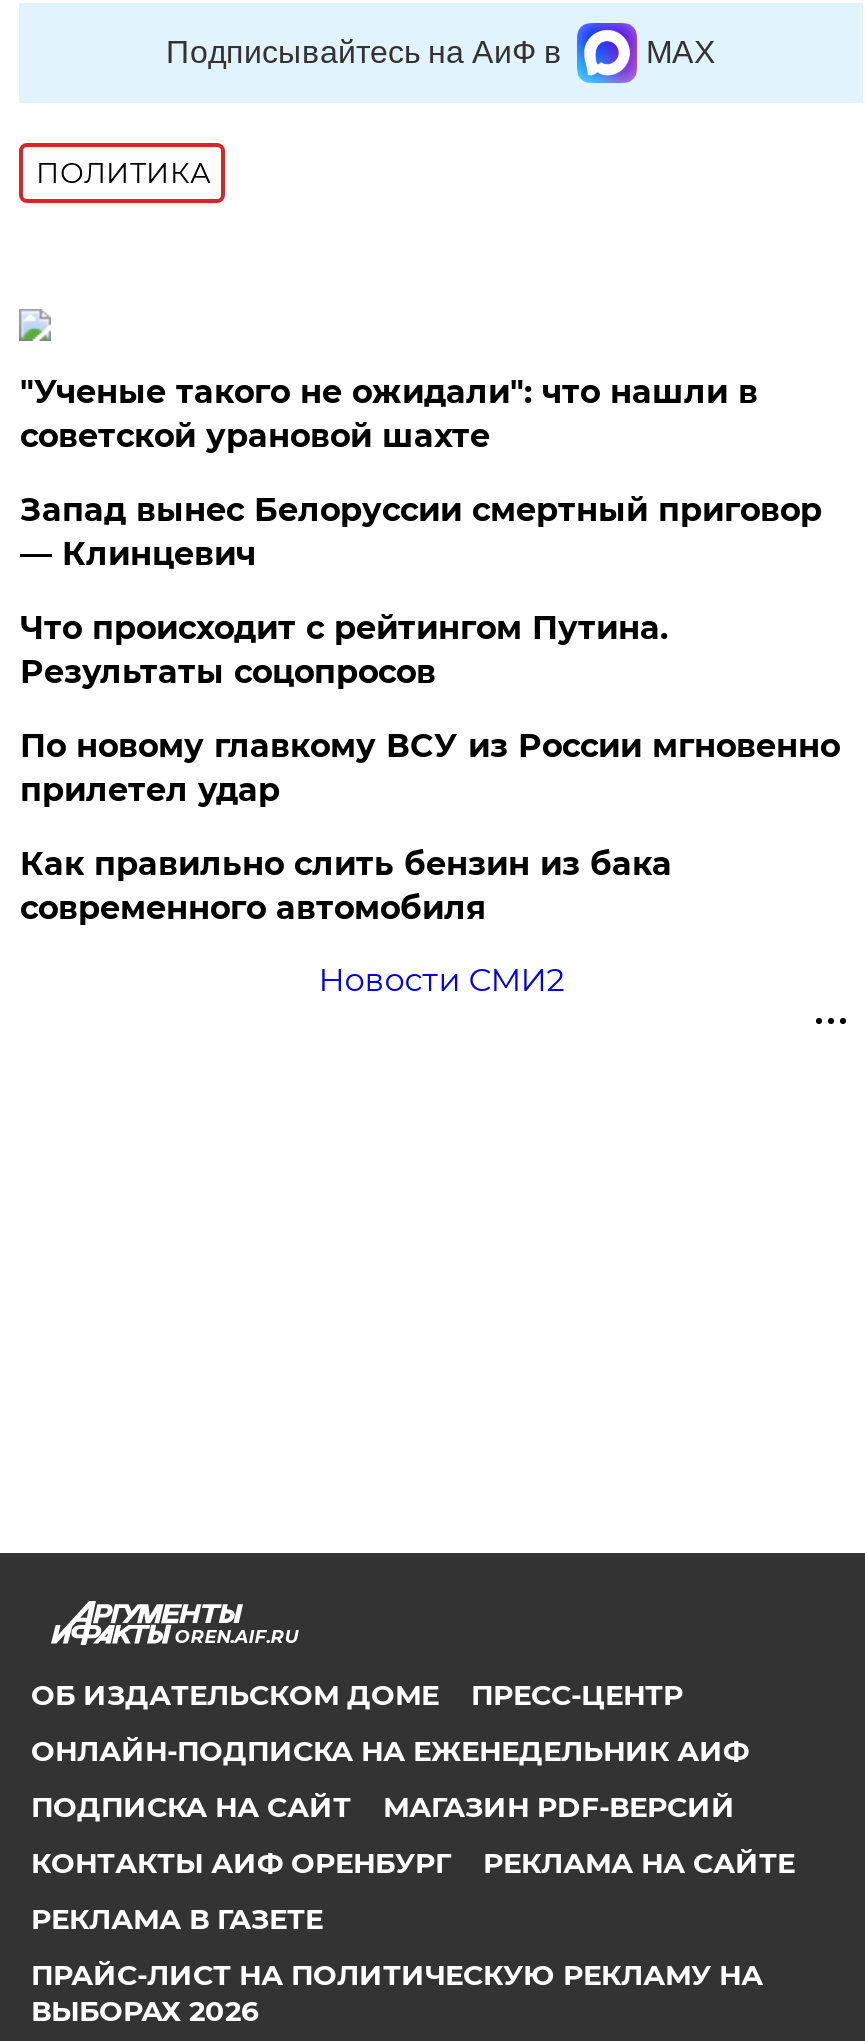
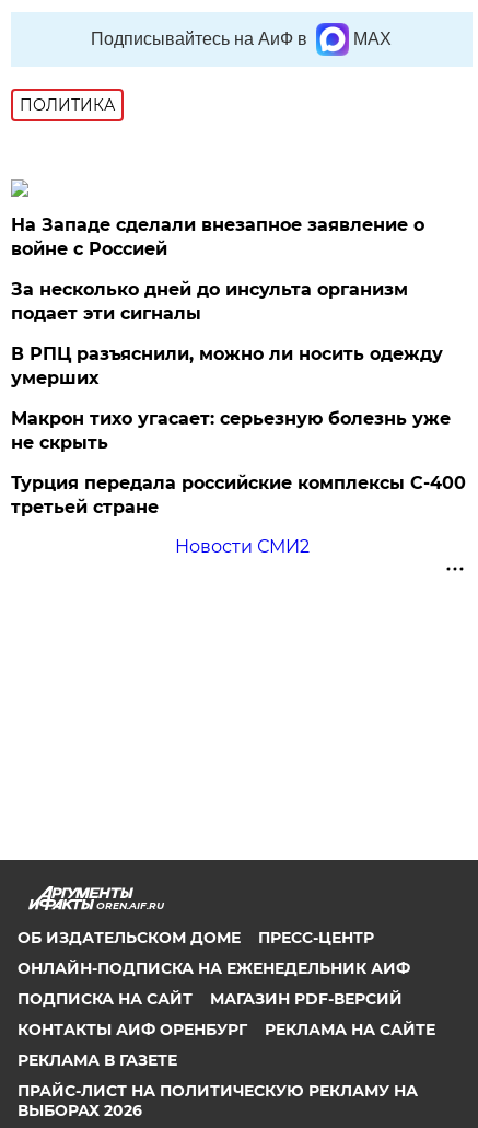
- "Ученые такого не ожидали": что нашли в
- советской урановой шахте
+ На Западе сделали внезапное заявление о
+ войне с Россией

- Запад вынес Белоруссии смертный приговор
- — Клинцевич
+ За несколько дней до инсульта организм
+ подает эти сигналы

- Что происходит с рейтингом Путина.
- Результаты соцопросов
+ В РПЦ разъяснили, можно ли носить одежду
+ умерших

- По новому главкому ВСУ из России мгновенно
- прилетел удар
+ Макрон тихо угасает: серьезную болезнь уже
+ не скрыть

- Как правильно слить бензин из бака
- современного автомобиля
+ Турция передала российские комплексы С-400
+ третьей стране
